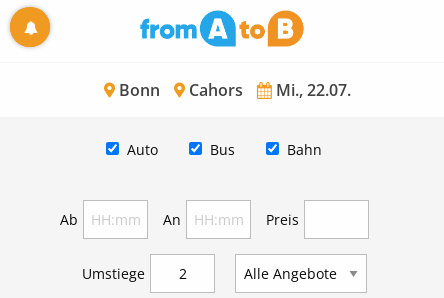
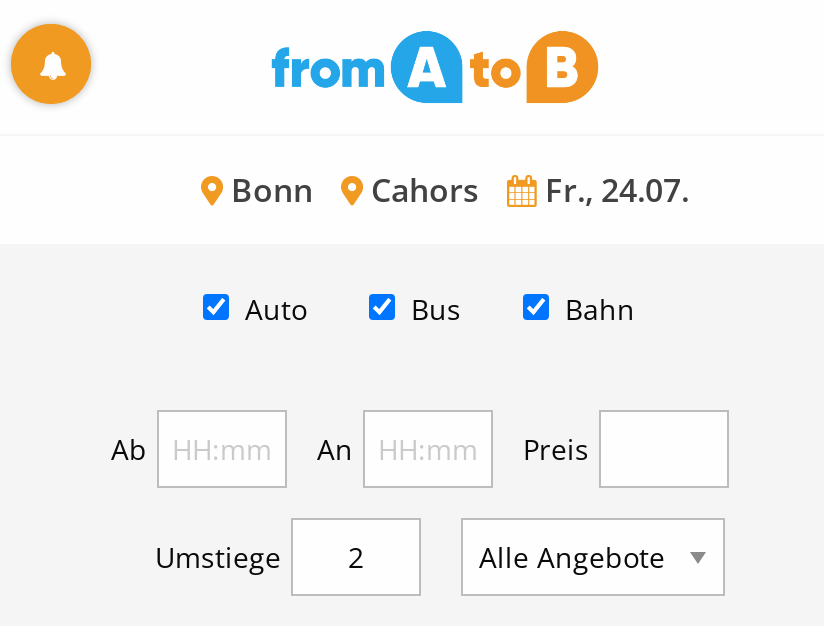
- Bonn Cahors Mi., 22.07.
+ Bonn Cahors Fr., 24.07.
